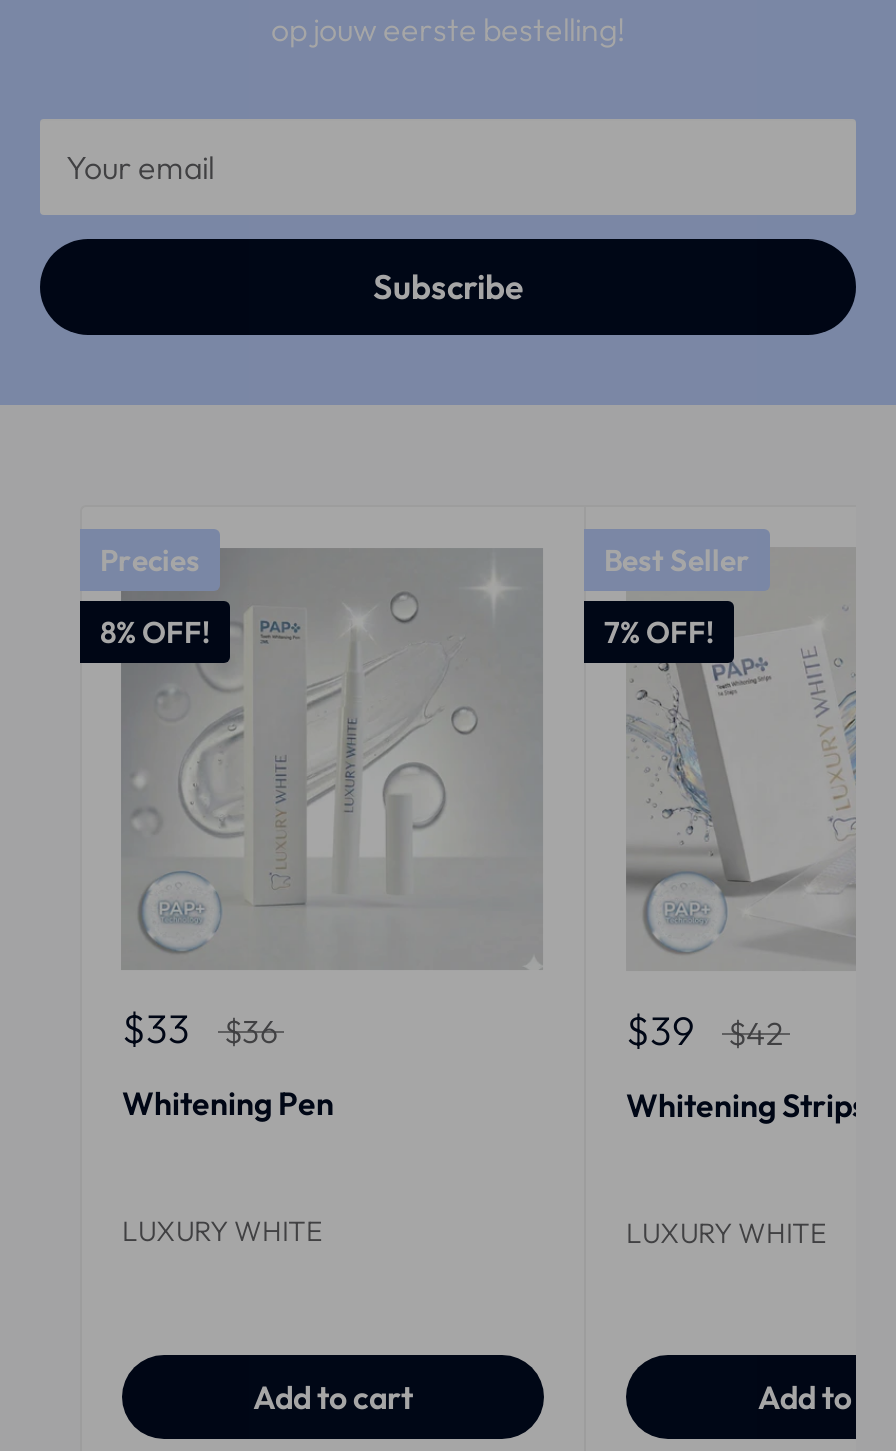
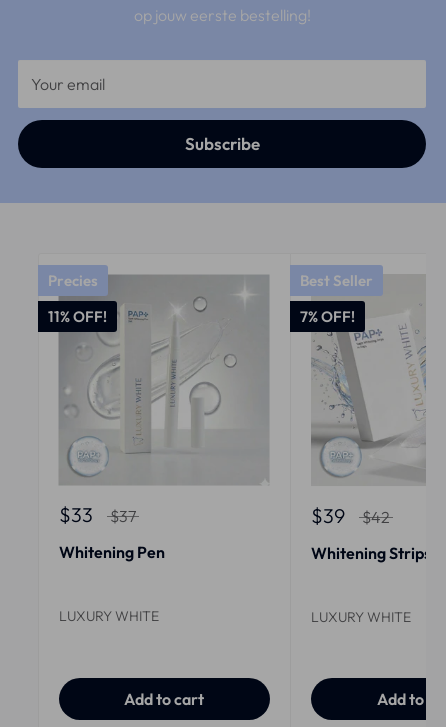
- 8% OFF!
+ 11% OFF!

- $33 $36
+ $33 $37
